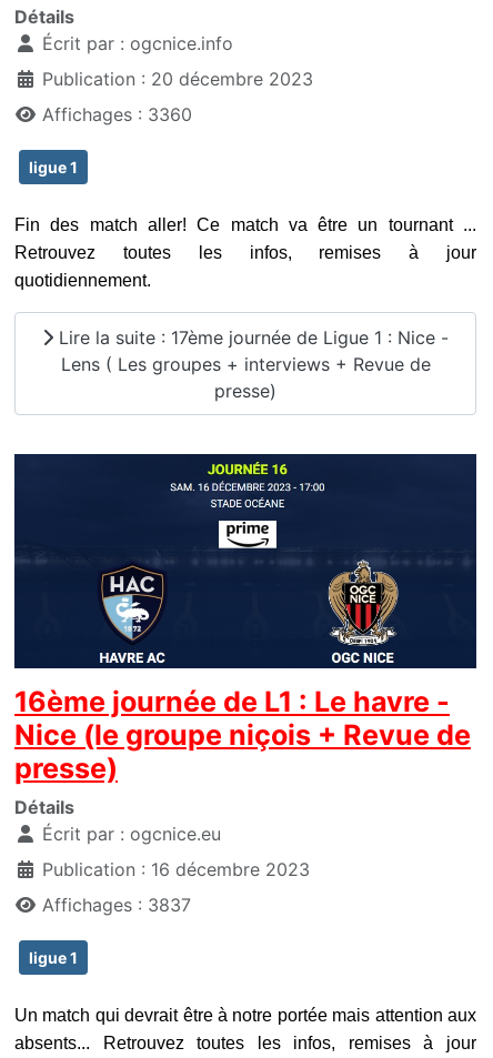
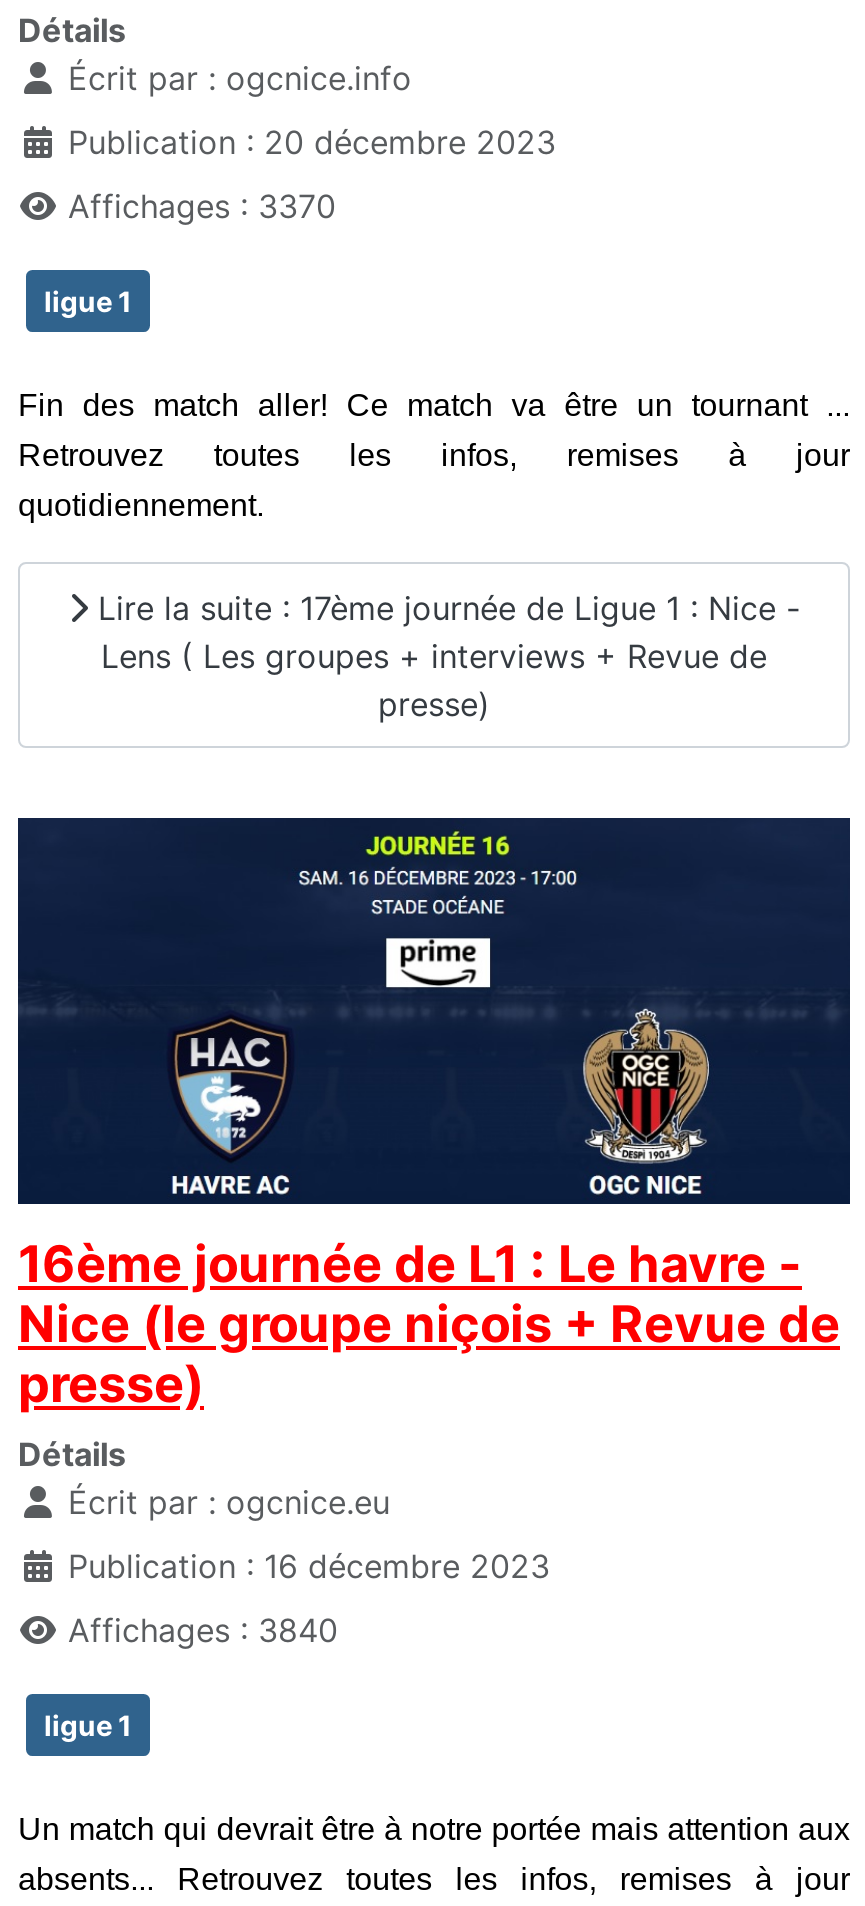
- Affichages : 3360
+ Affichages : 3370

- Affichages : 3837
+ Affichages : 3840
